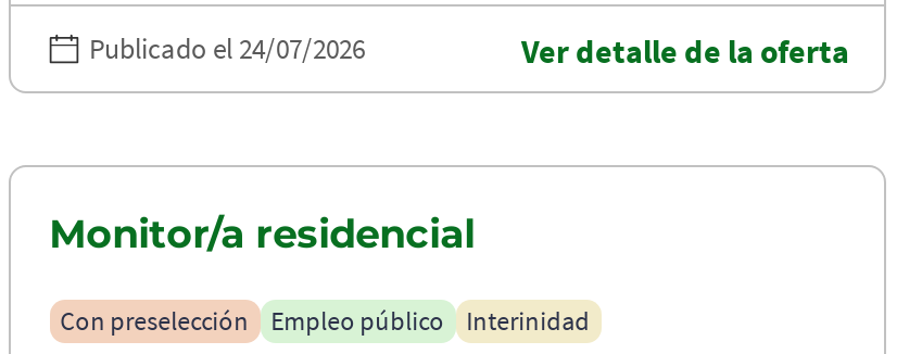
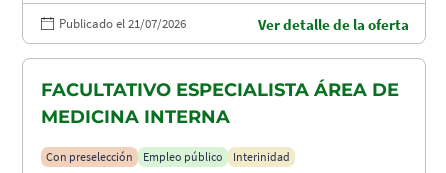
- Publicado el 24/07/2026
+ Publicado el 21/07/2026

- Monitor/a residencial
+ FACULTATIVO ESPECIALISTA ÁREA DE
+ MEDICINA INTERNA
